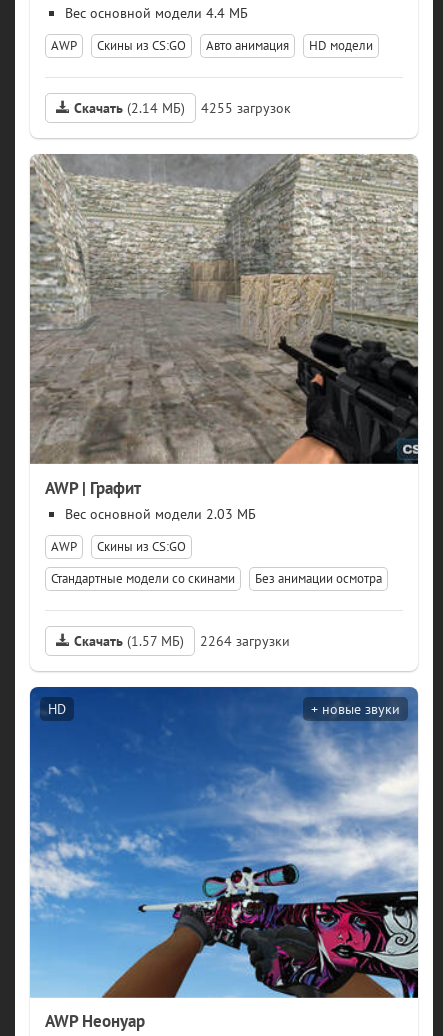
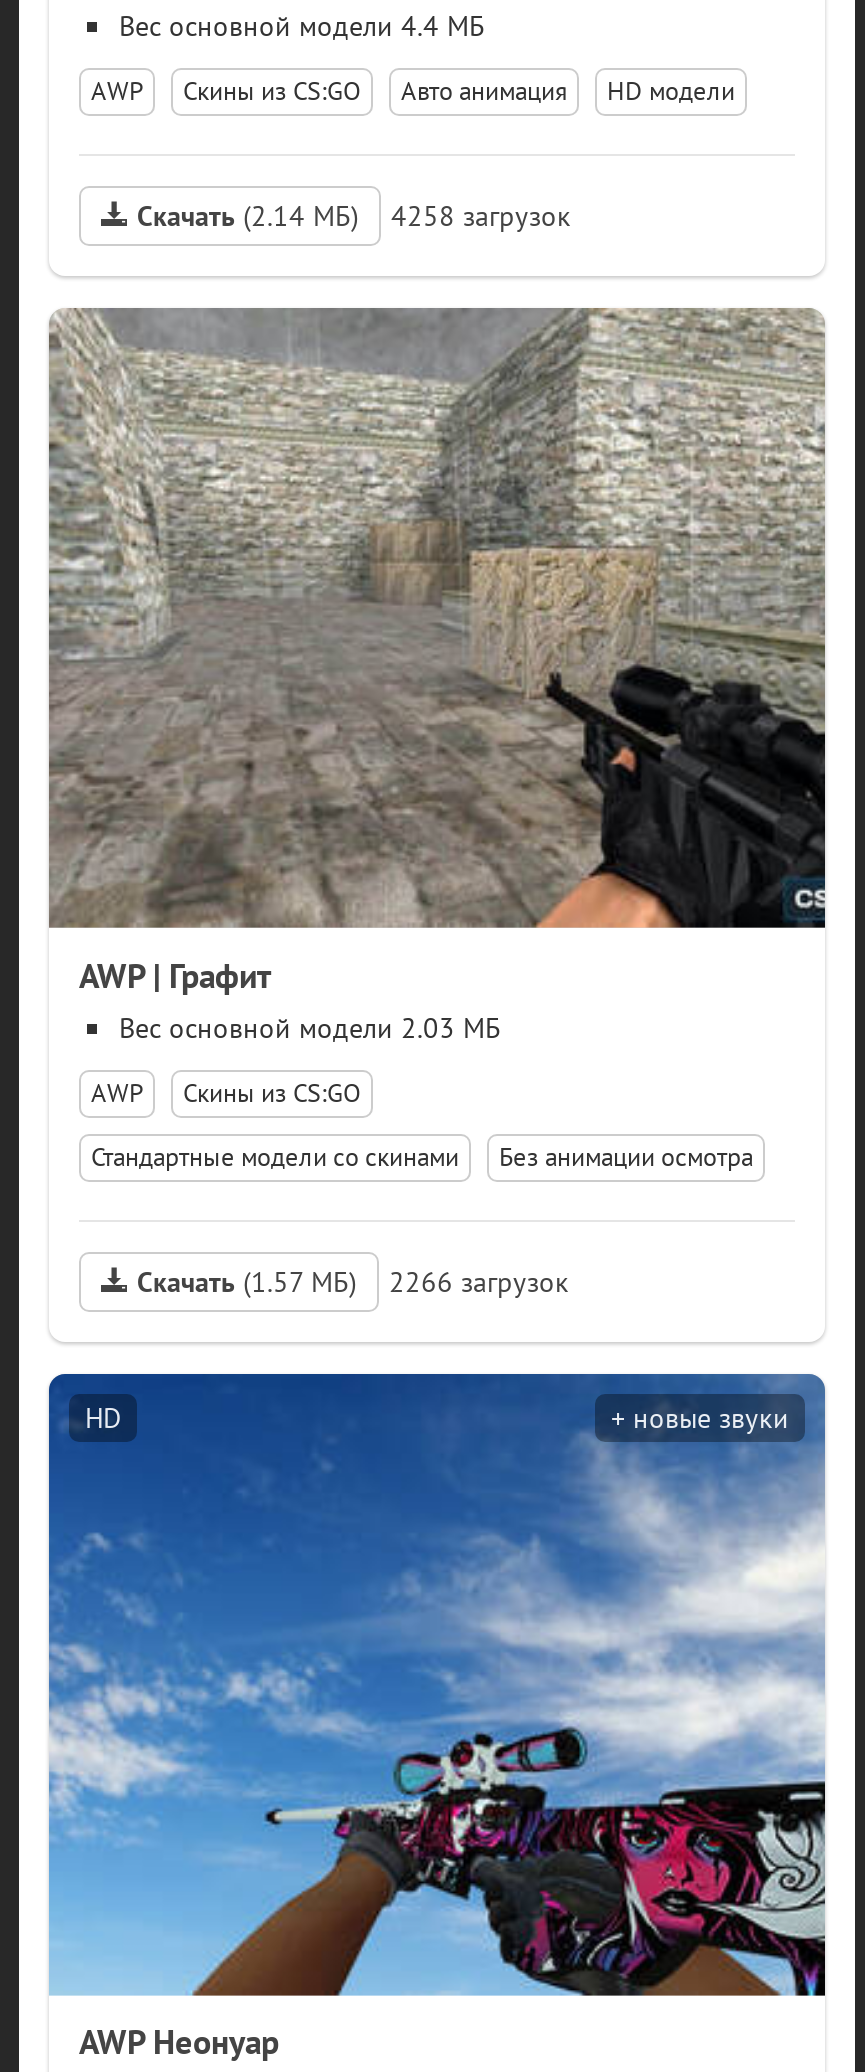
- Скачать (2.14 МБ) 4255
+ Скачать (2.14 МБ) 4258

- Скачать (1.57 МБ) 2264
+ Скачать (1.57 МБ) 2266
